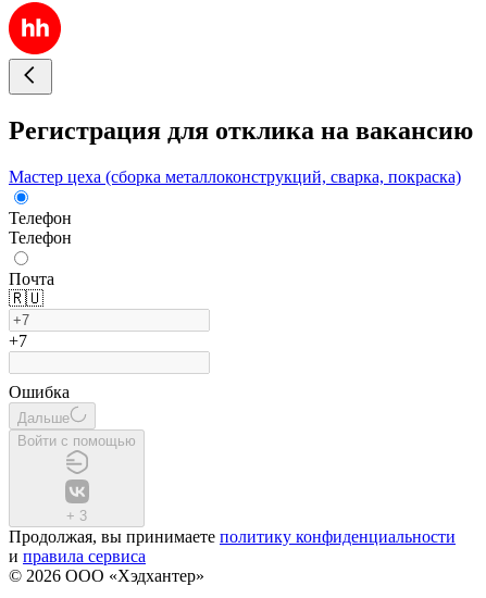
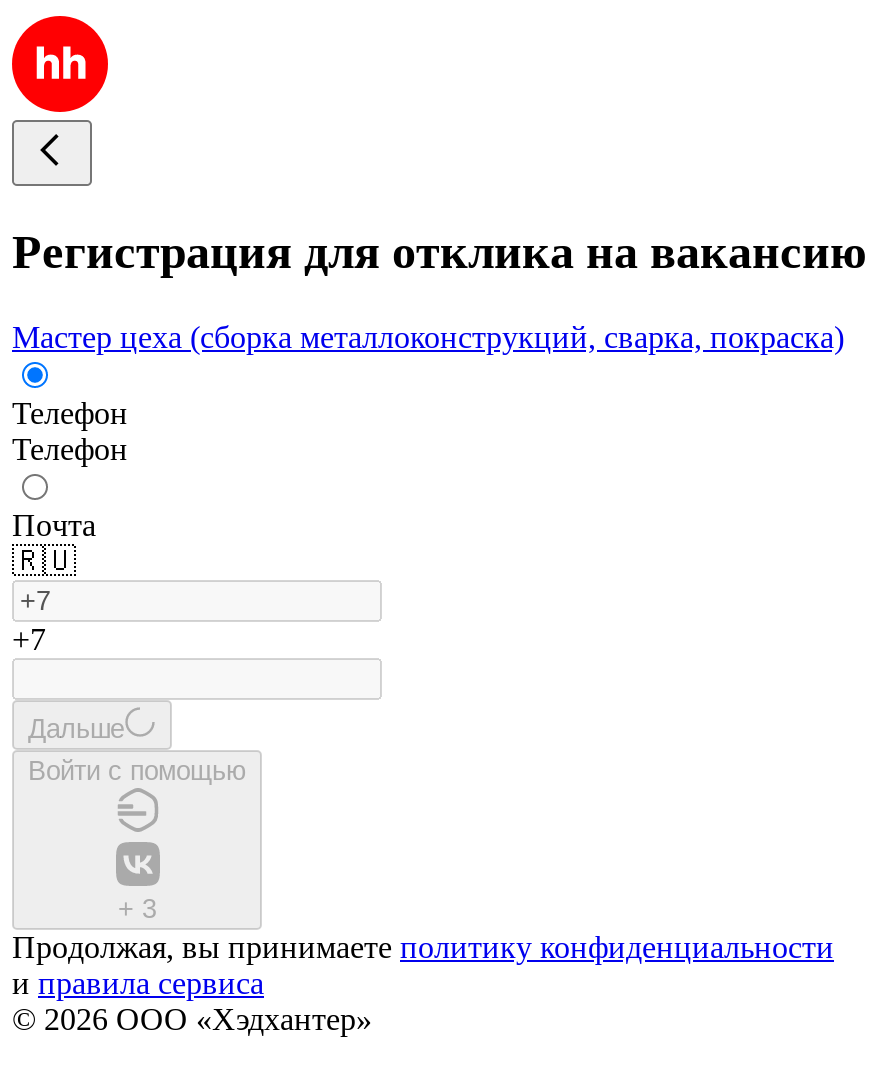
- Ошибка
